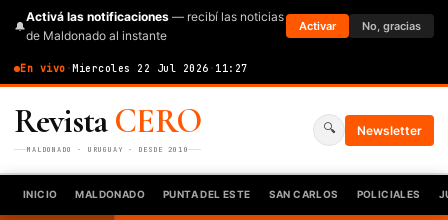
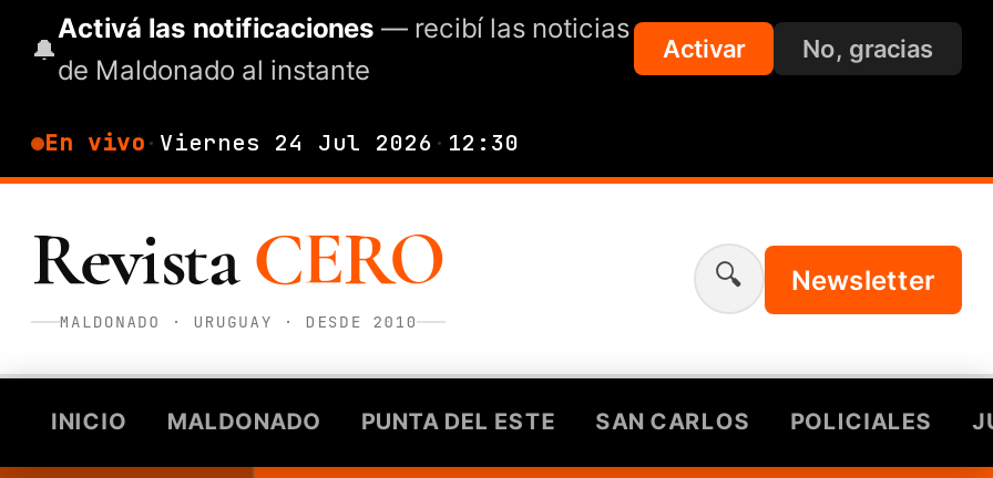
- En vivo · Miercoles 22 Jul 2026 · 11:27
+ En vivo · Viernes 24 Jul 2026 · 12:30
